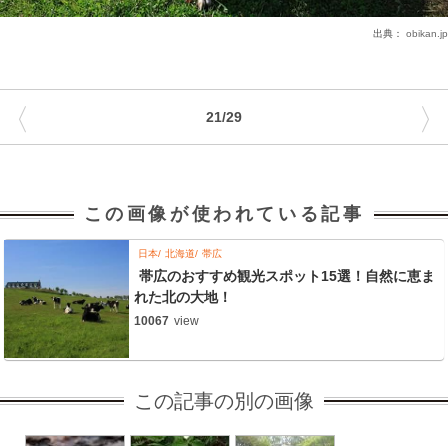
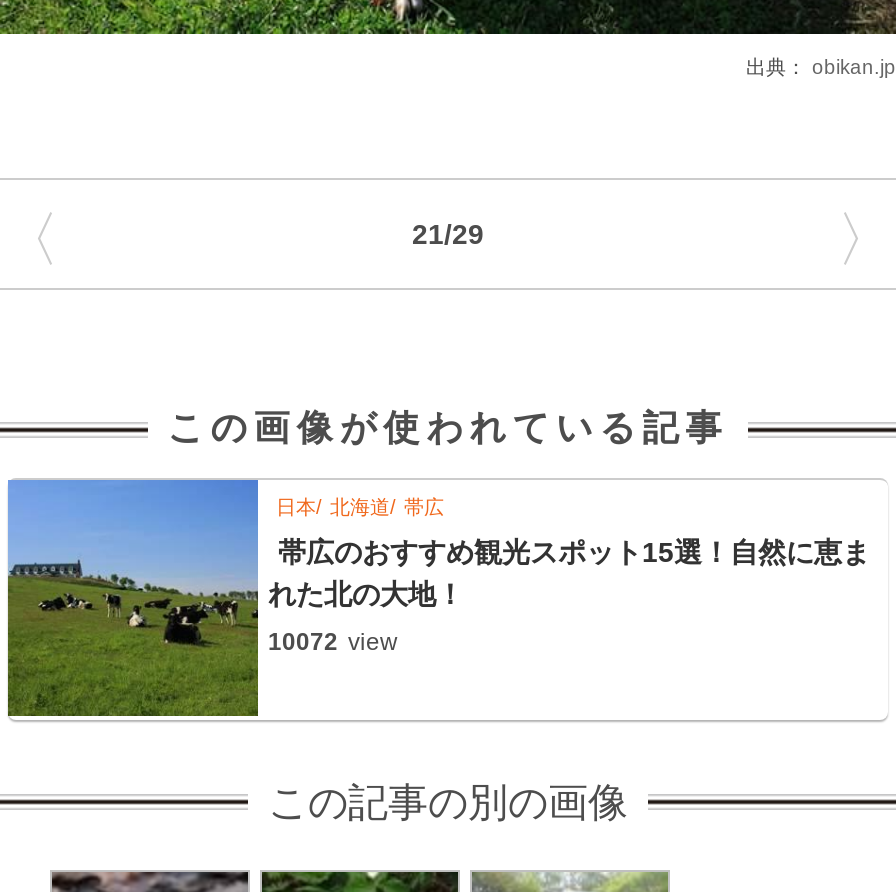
- 10067 view
+ 10072 view
